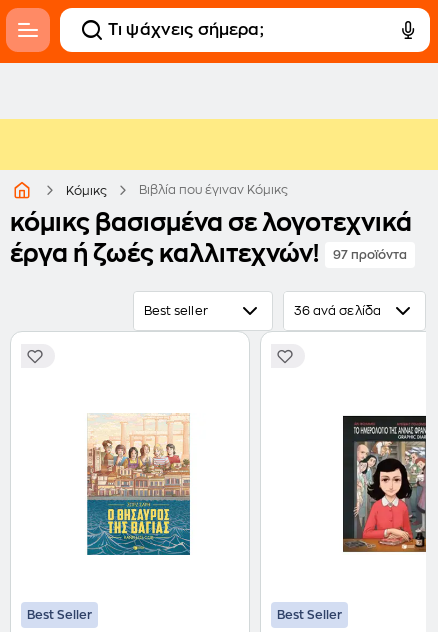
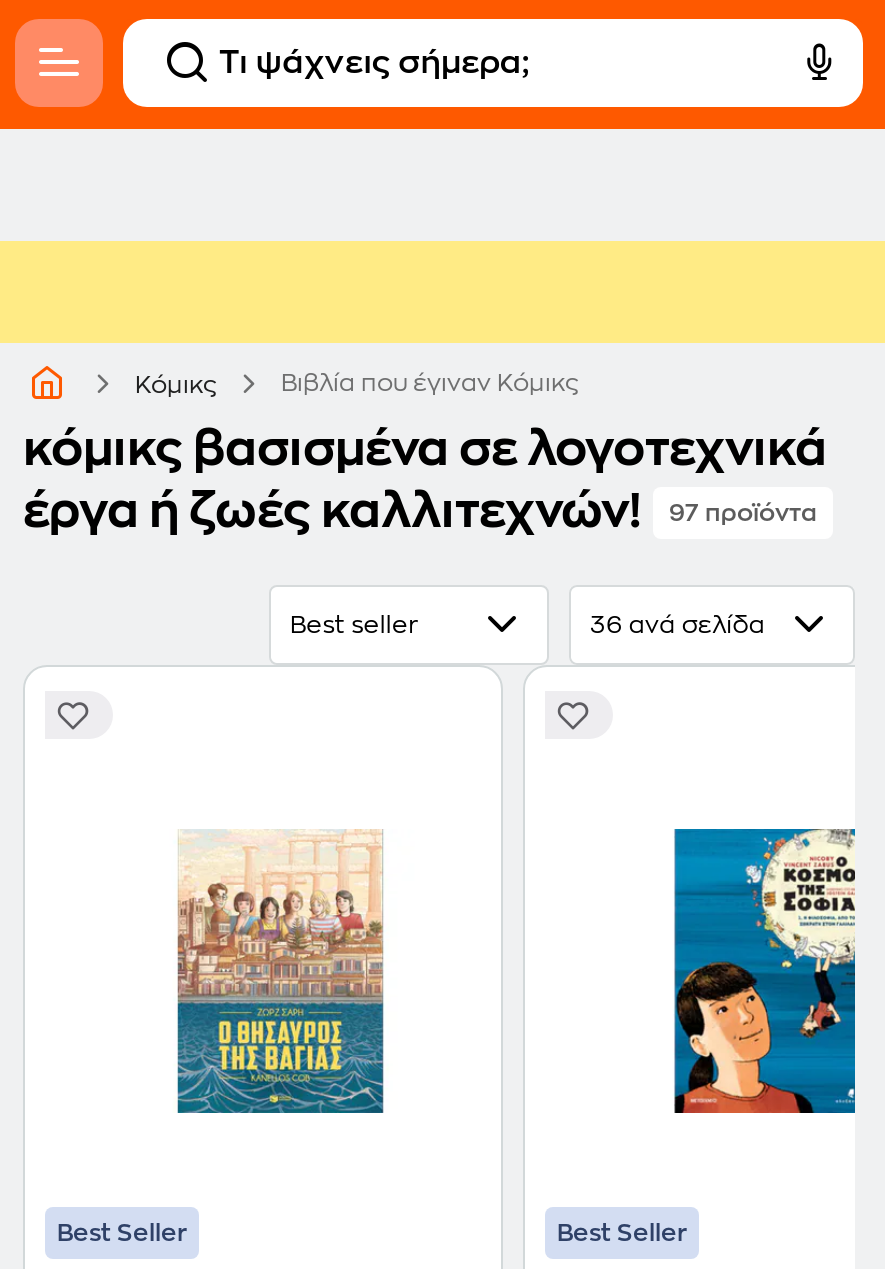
- [image]
+ [image]
